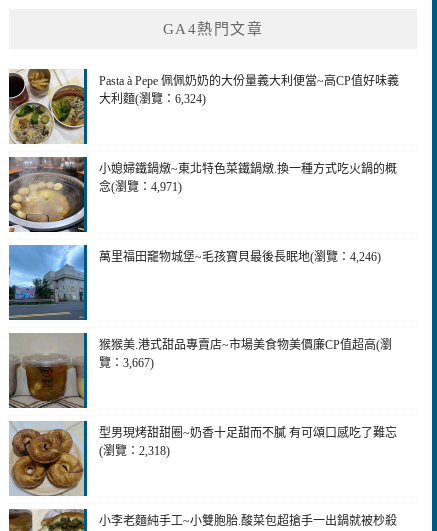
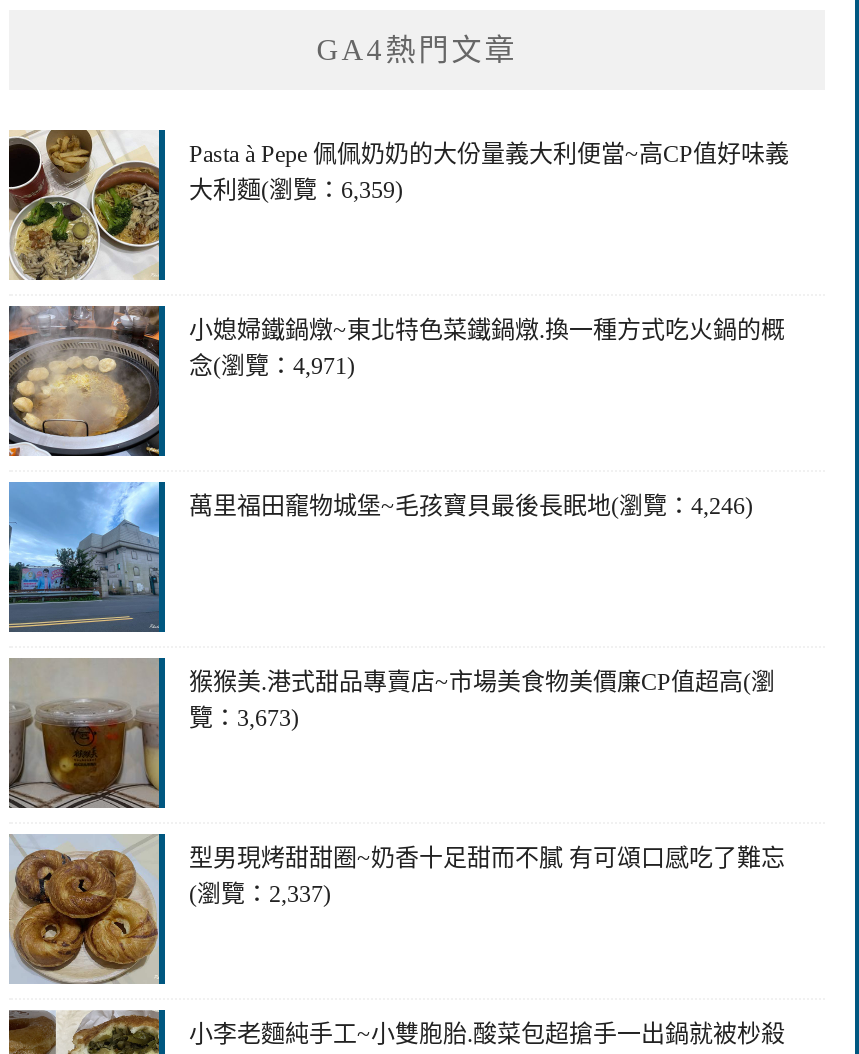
- 大利麵(瀏覽：6,324)
+ 大利麵(瀏覽：6,359)

- 覽：3,667)
+ 覽：3,673)

- (瀏覽：2,318)
+ (瀏覽：2,337)
